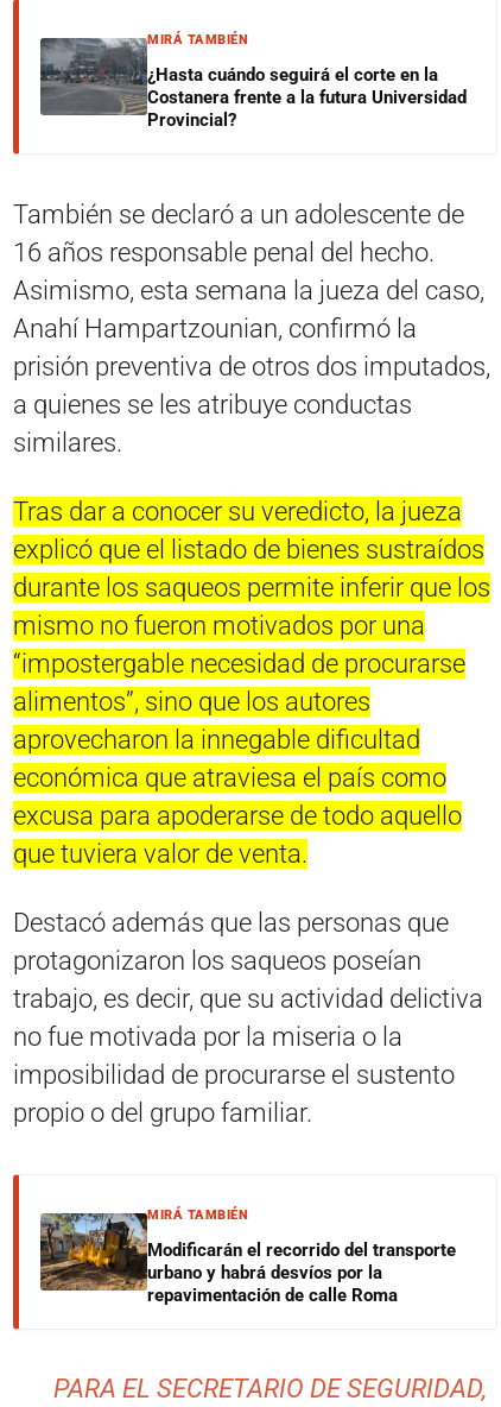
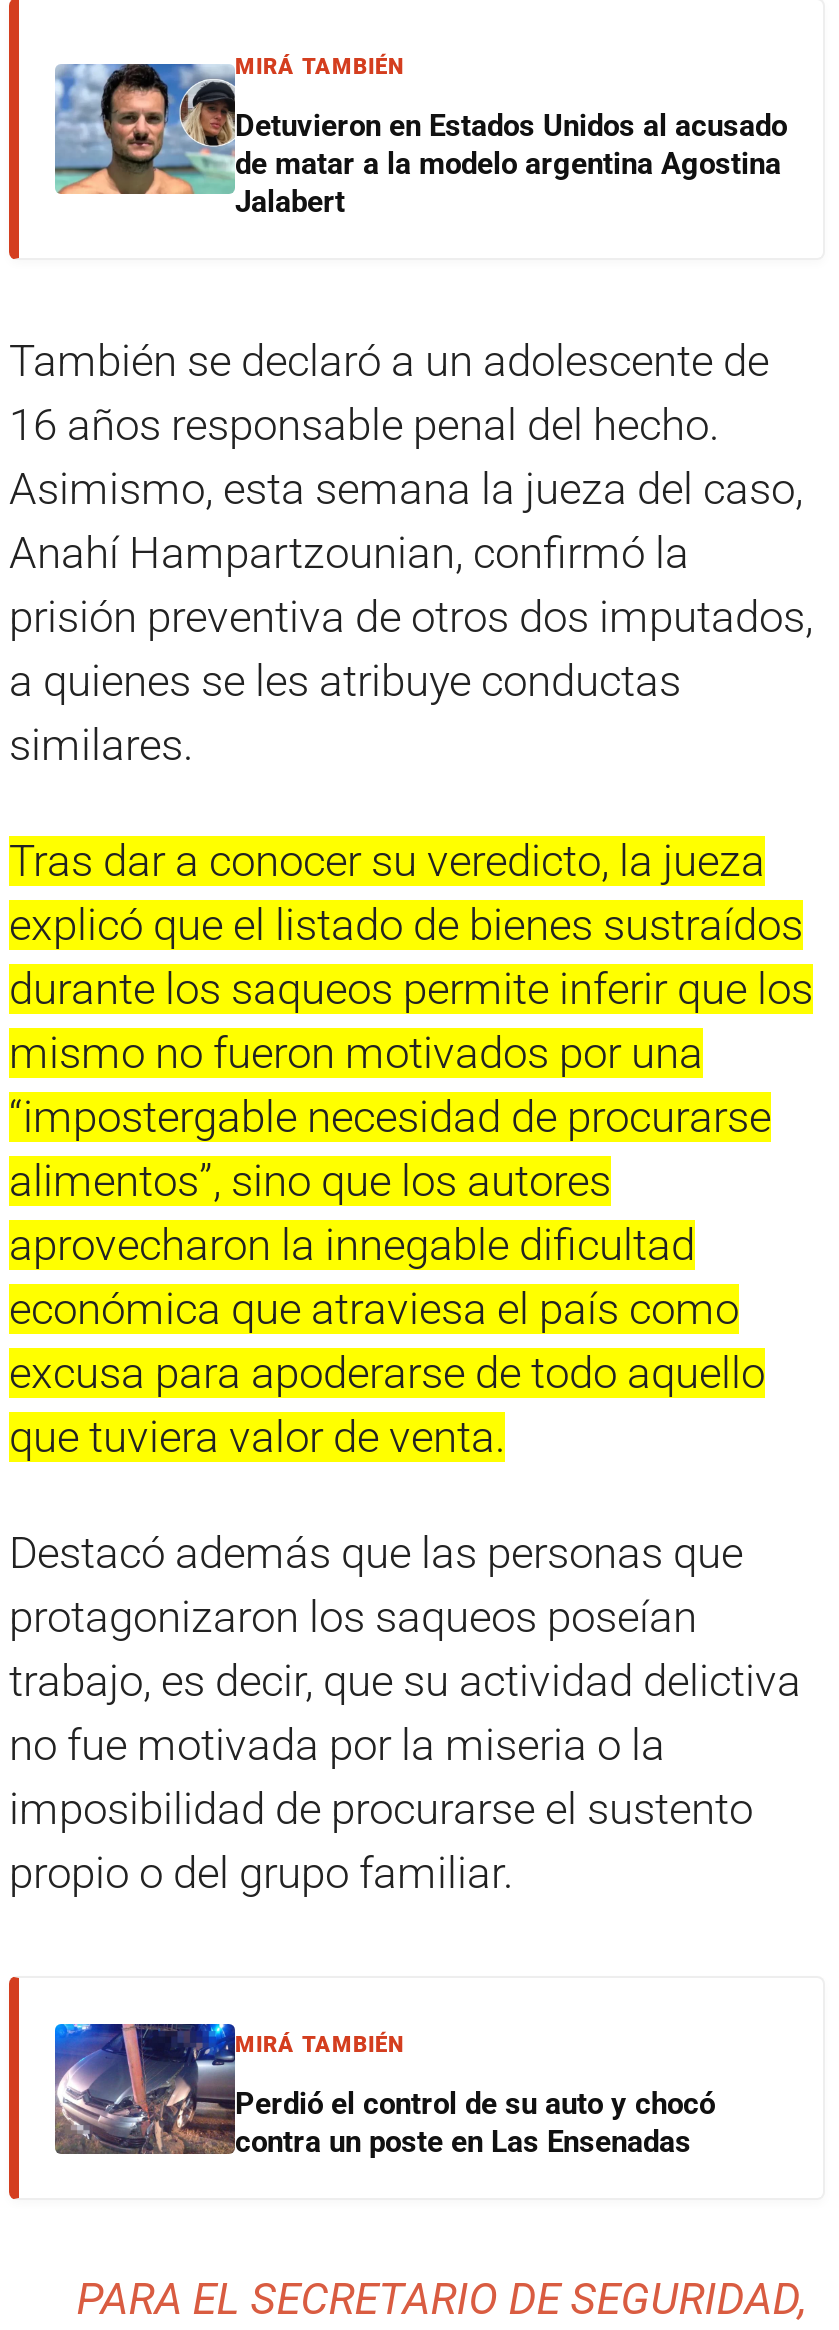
- [image]
- ¿Hasta cuándo seguirá el corte en la
- Costanera frente a la futura Universidad
- Provincial?
+ [image]
+ Detuvieron en Estados Unidos al acusado
+ de matar a la modelo argentina Agostina
+ Jalabert

- [image]
- Modificarán el recorrido del transporte
- urbano y habrá desvíos por la
- repavimentación de calle Roma
+ [image]
+ Perdió el control de su auto y chocó
+ contra un poste en Las Ensenadas
